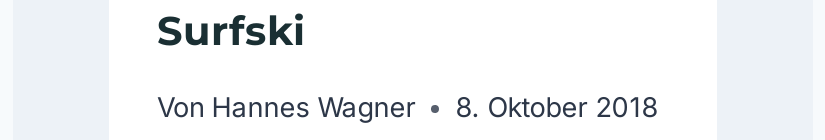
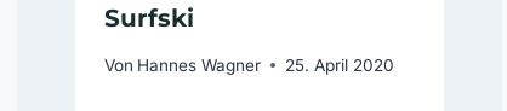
- Von Hannes Wagner 8. Oktober 2018
+ Von Hannes Wagner 25. April 2020
